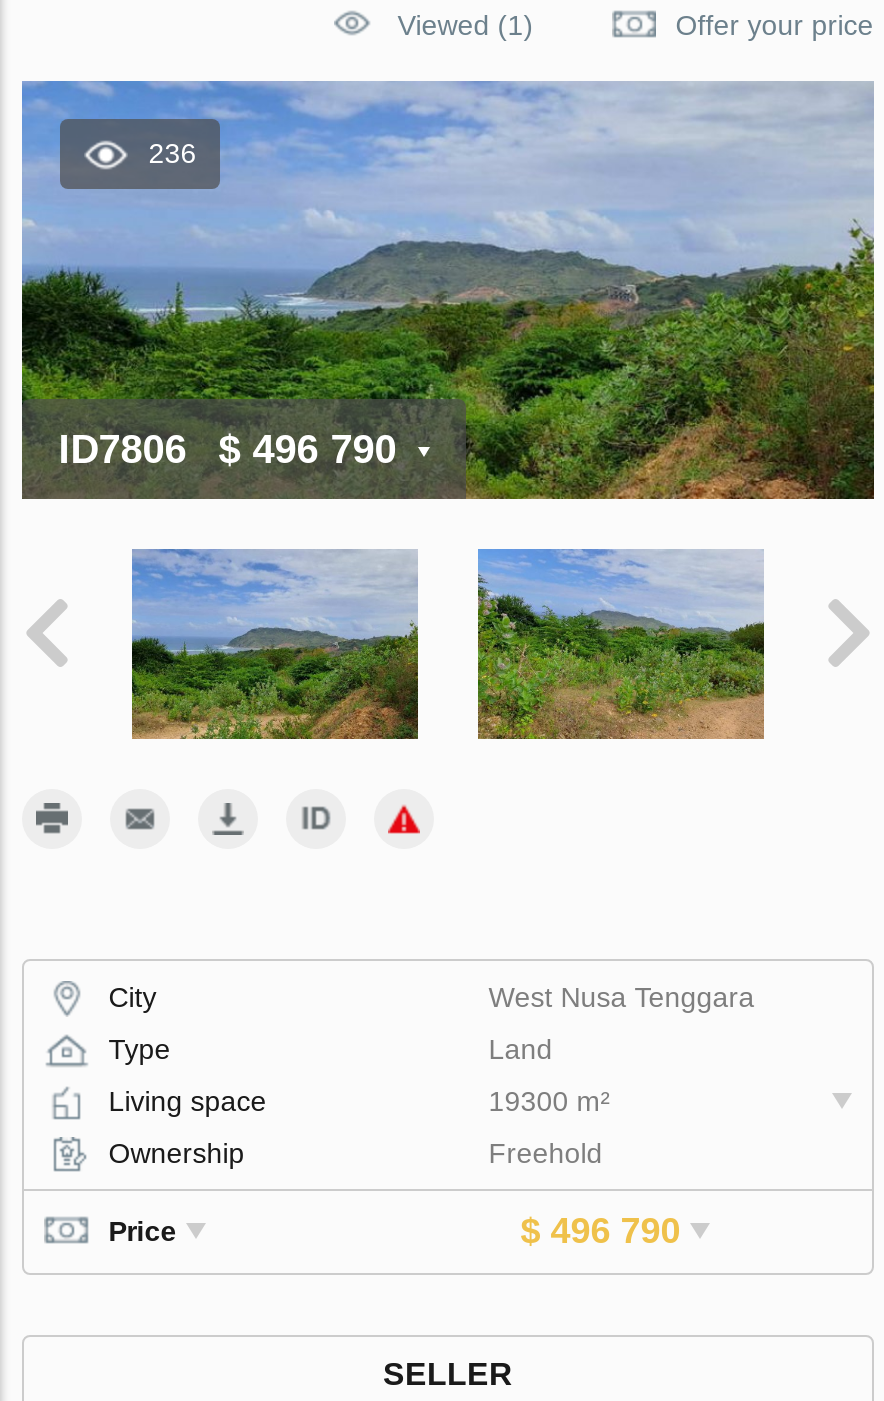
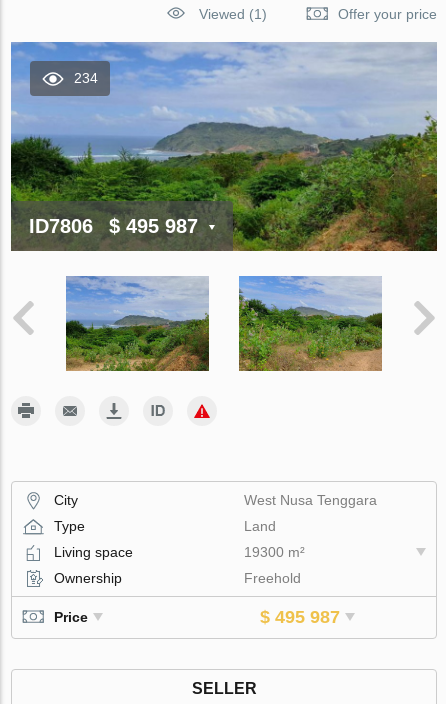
- 236
+ 234

- ID7806 $ 496 790
+ ID7806 $ 495 987

- $ 496 790
+ $ 495 987
